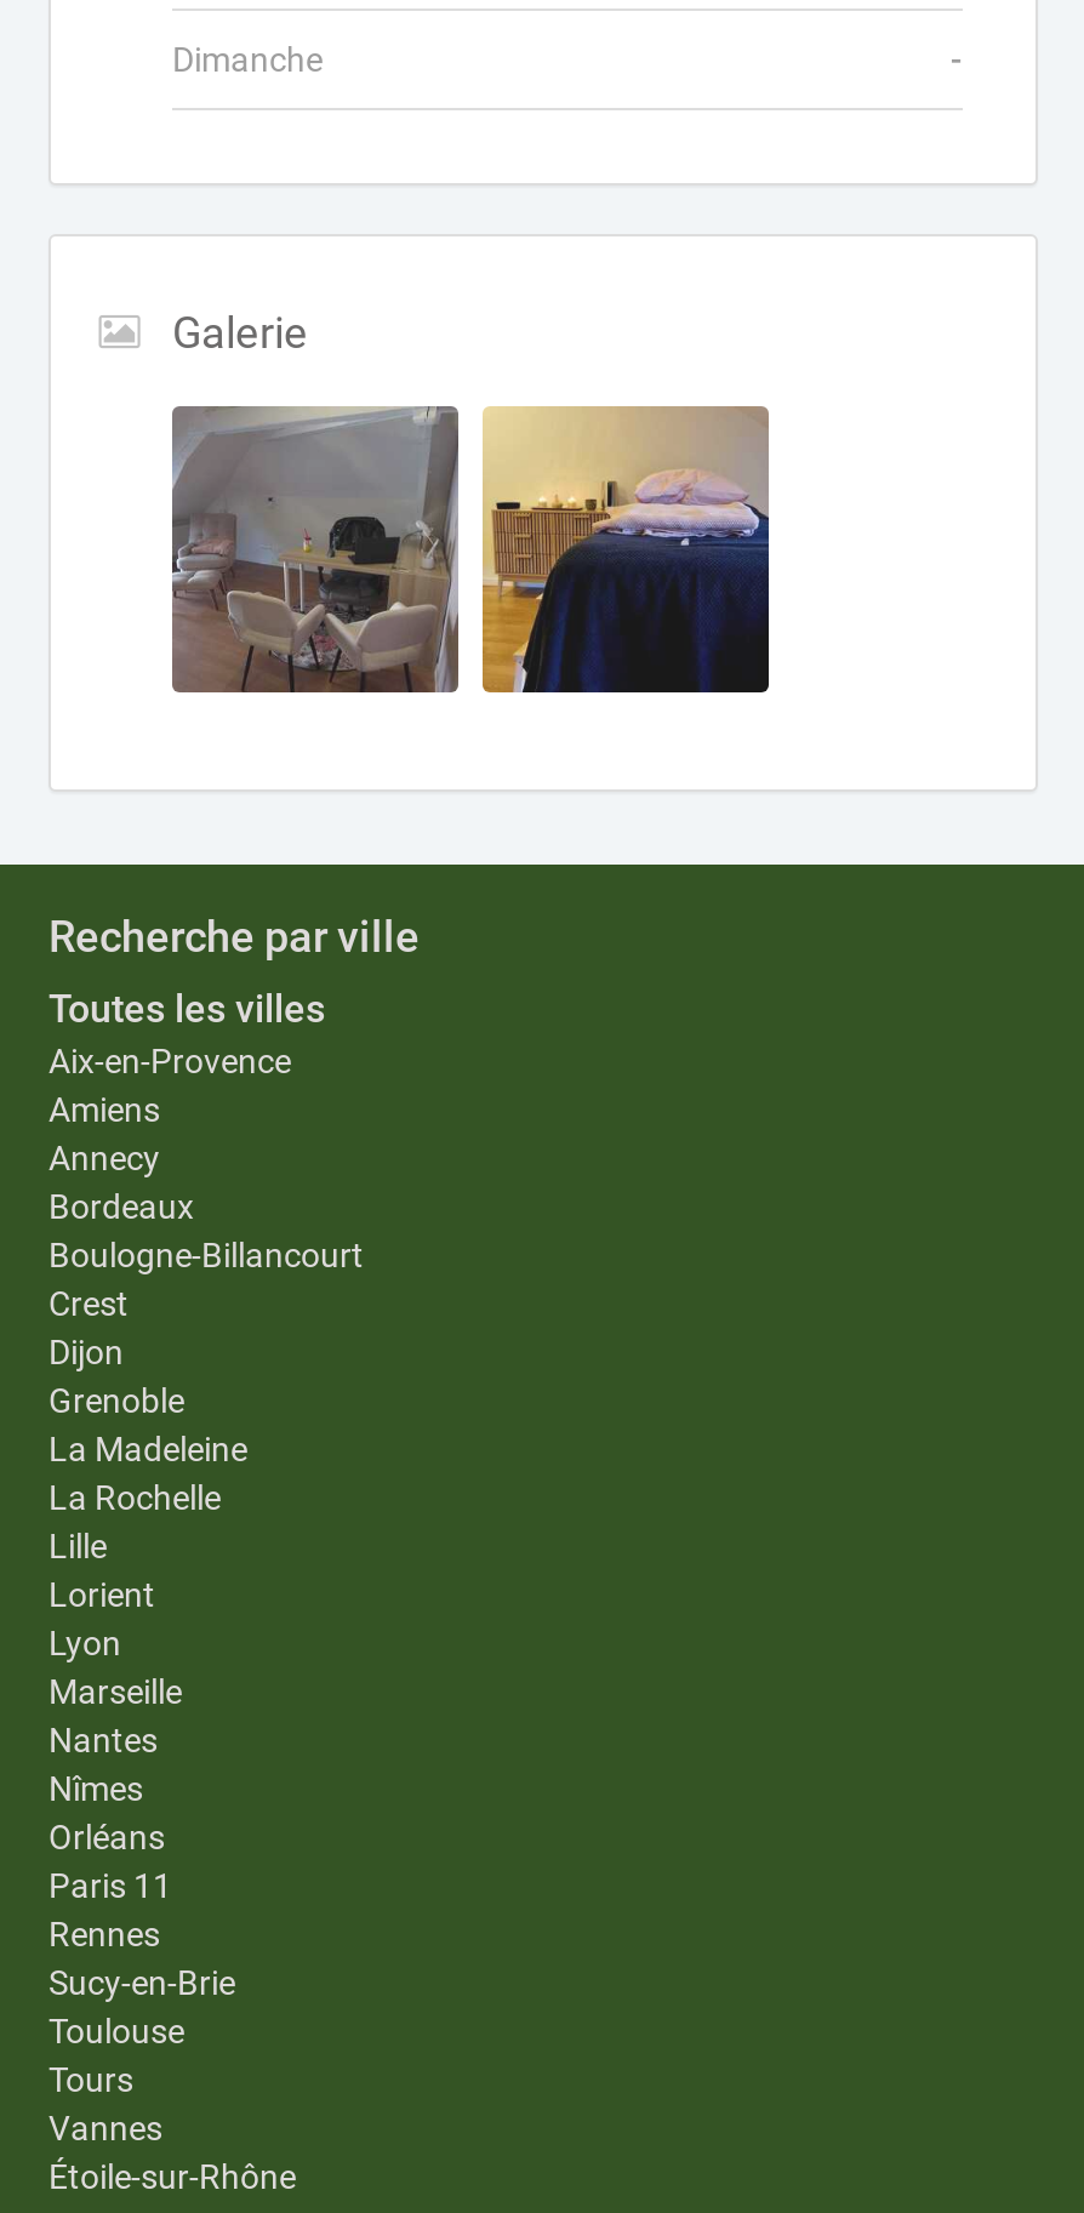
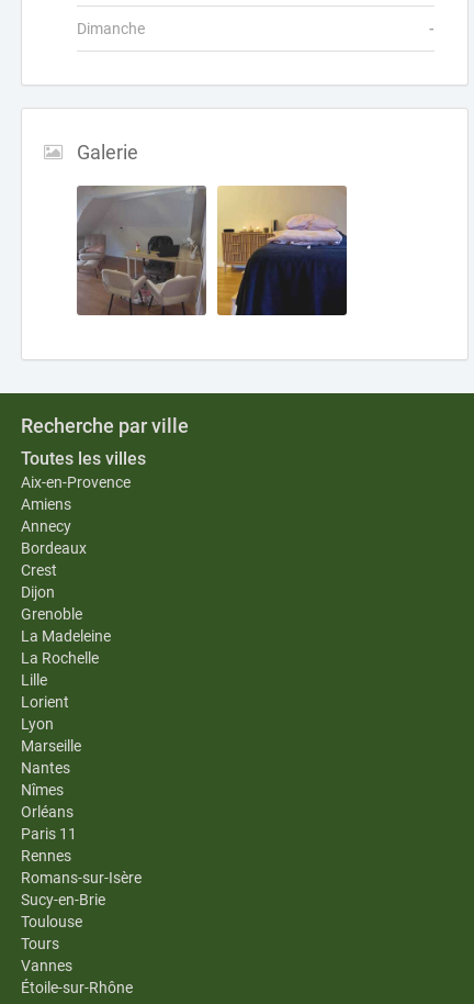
- Boulogne-Billancourt

moved up: Crest | Dijon | Grenoble | ... | Paris 11 | Rennes

+ Romans-sur-Isère
